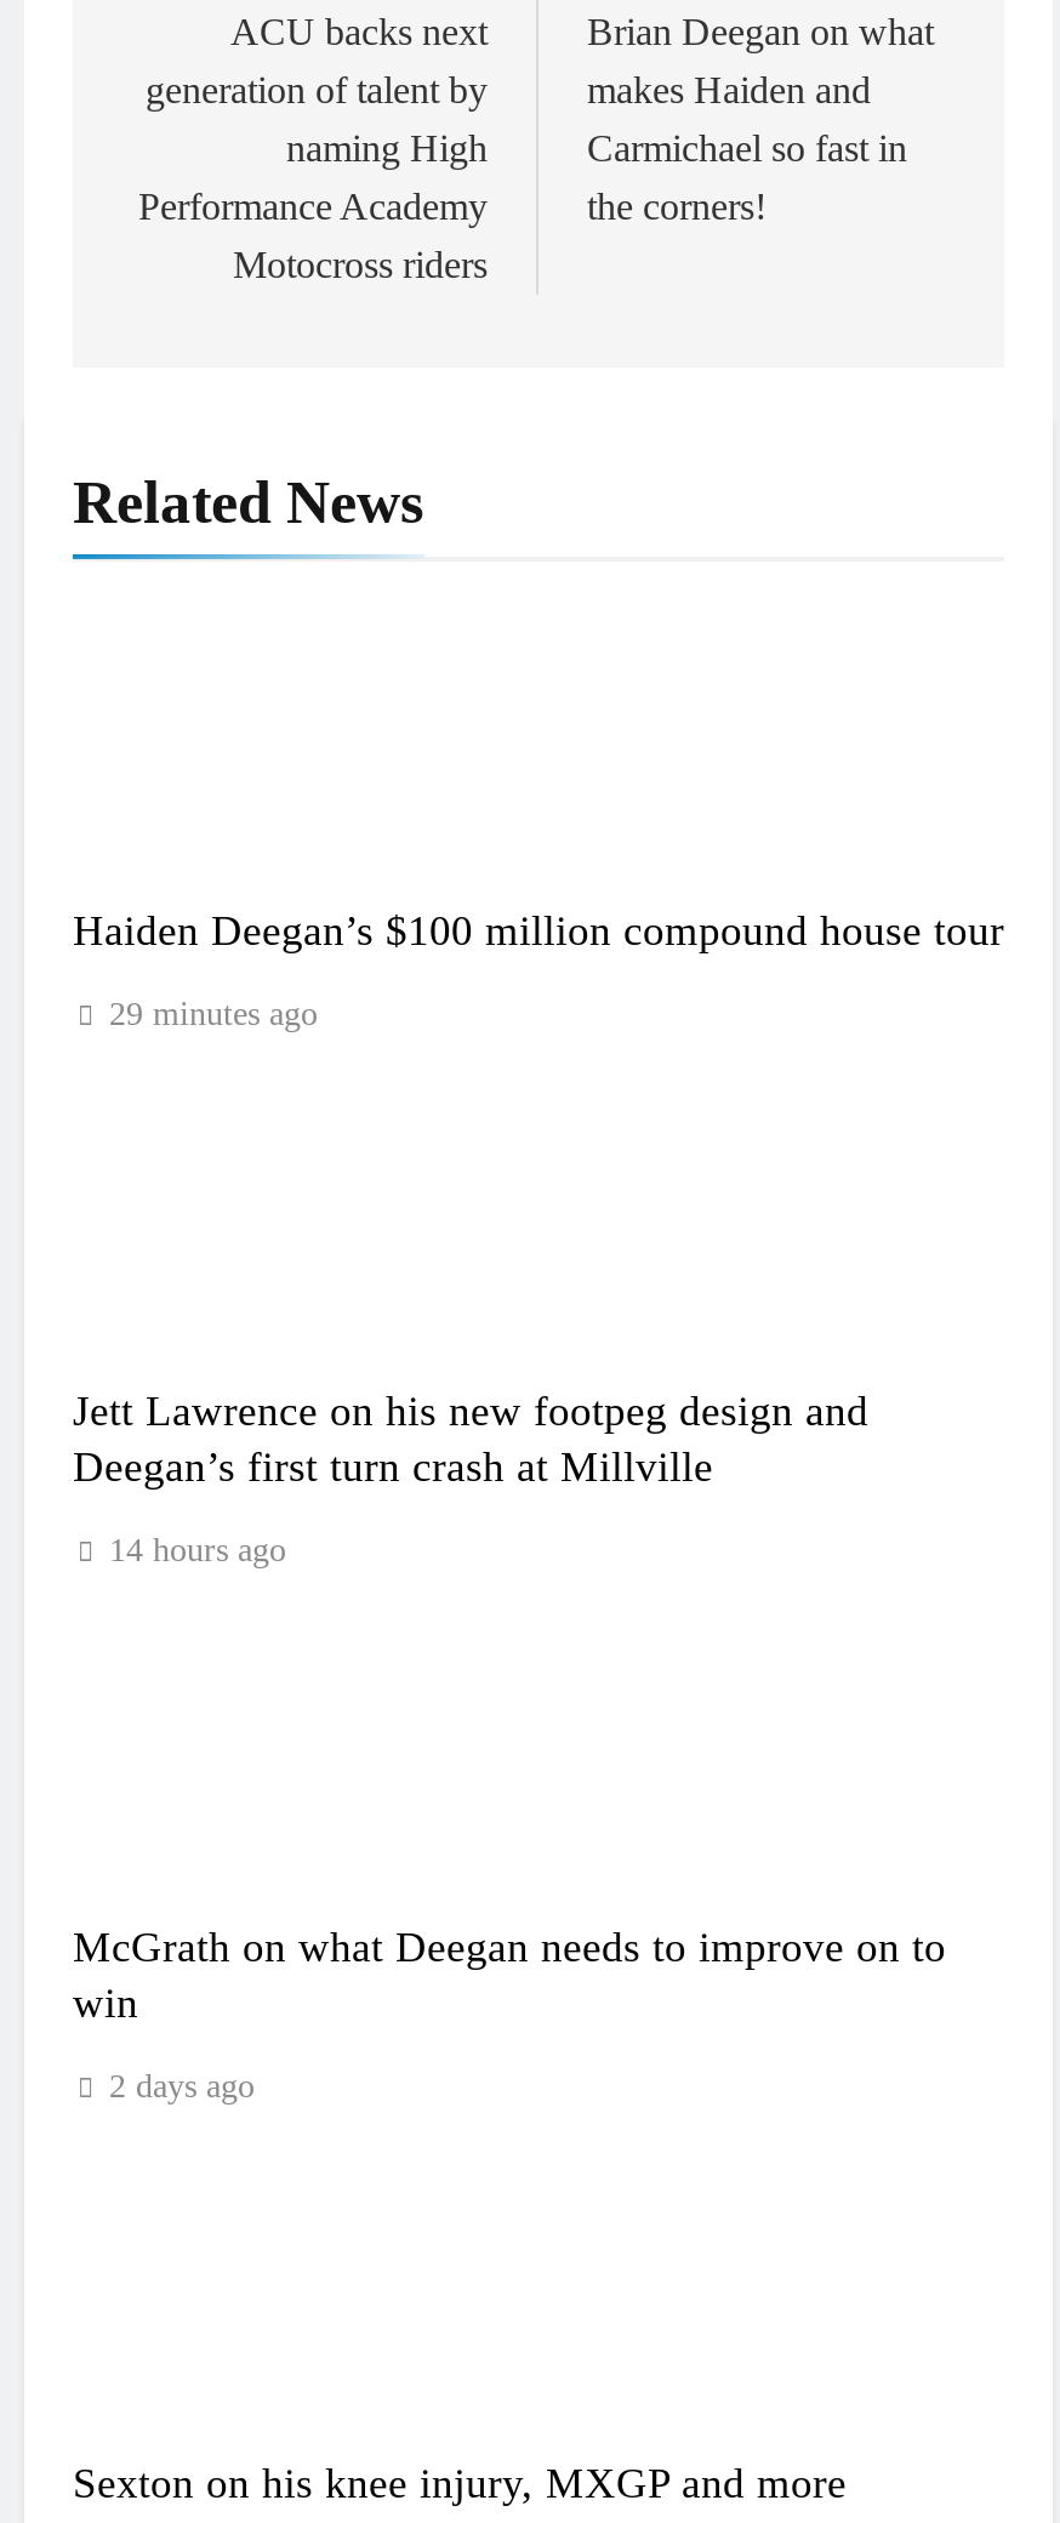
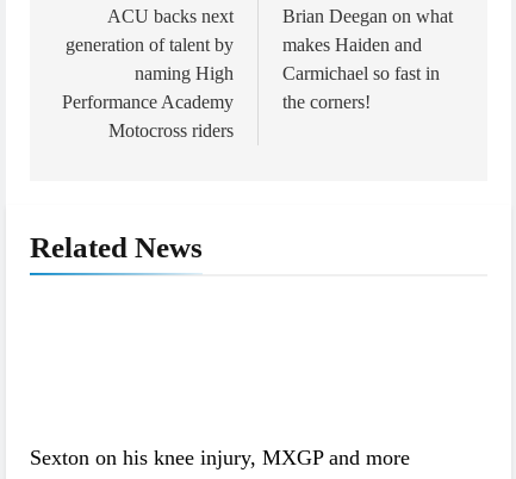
- Haiden Deegan’s $100 million compound house tour
- 29 minutes ago

- Jett Lawrence on his new footpeg design and
- Deegan’s first turn crash at Millville
- 14 hours ago

- McGrath on what Deegan needs to improve on to
- win
- 2 days ago
